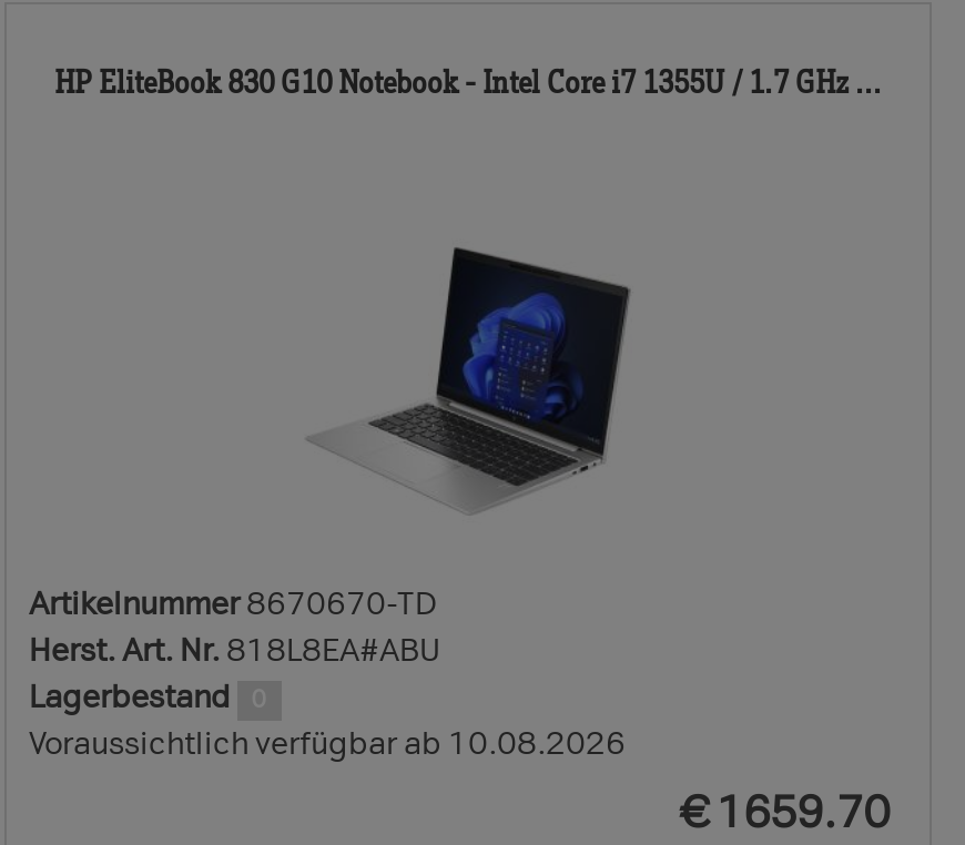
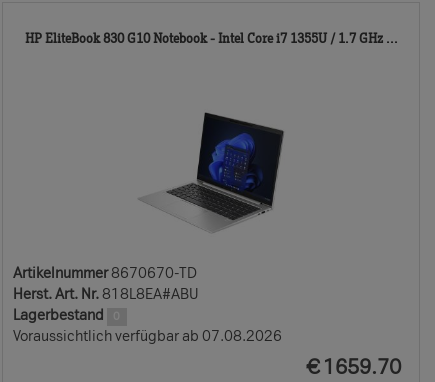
- Voraussichtlich verfügbar ab 10.08.2026
+ Voraussichtlich verfügbar ab 07.08.2026
